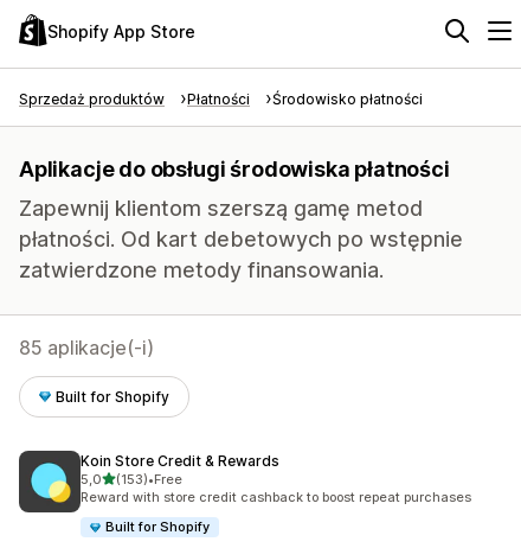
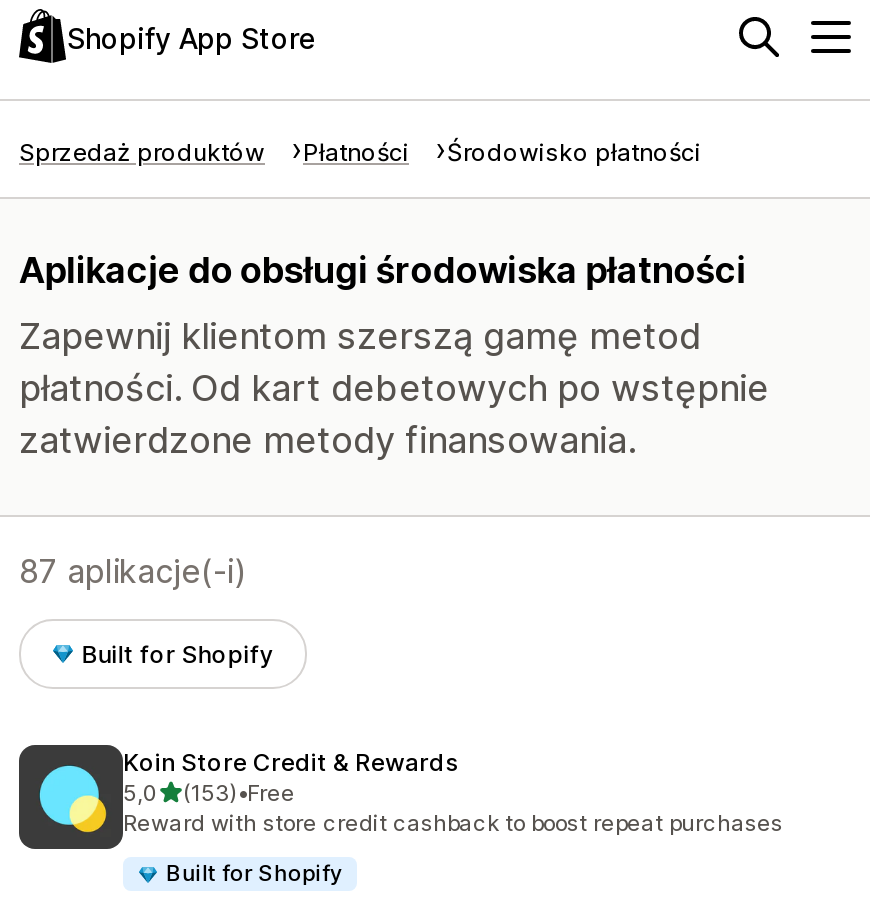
- 85 aplikacje(-i)
+ 87 aplikacje(-i)
